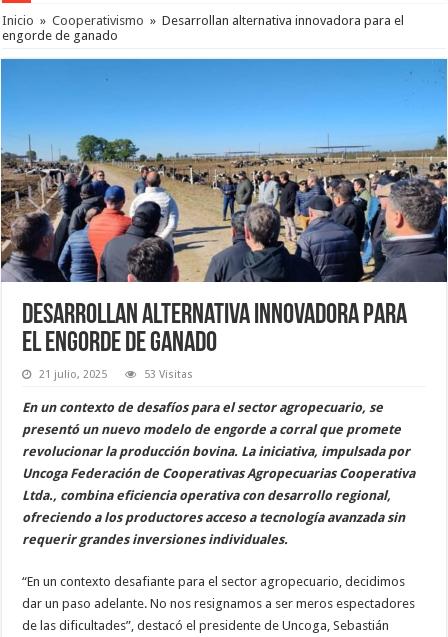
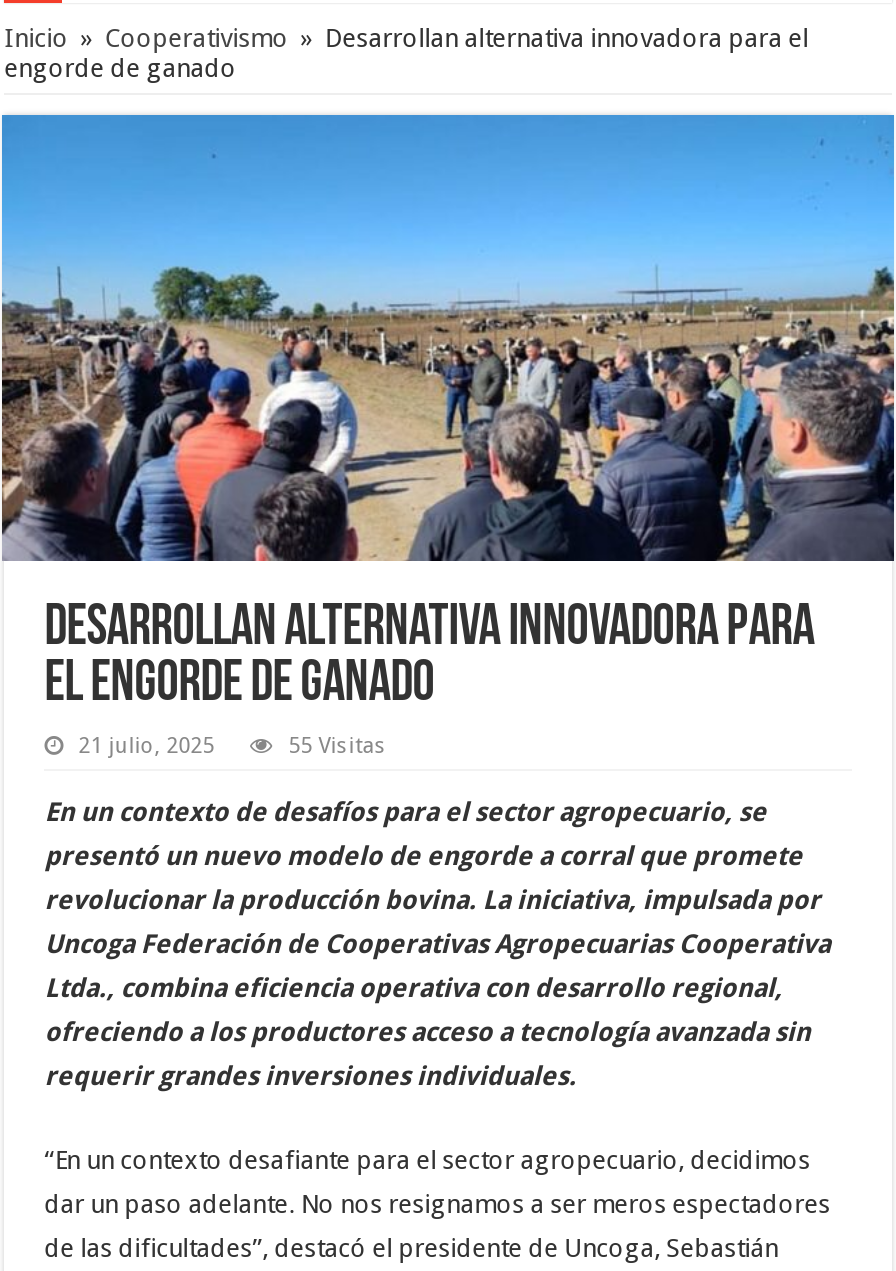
- 53 Visitas
+ 55 Visitas
